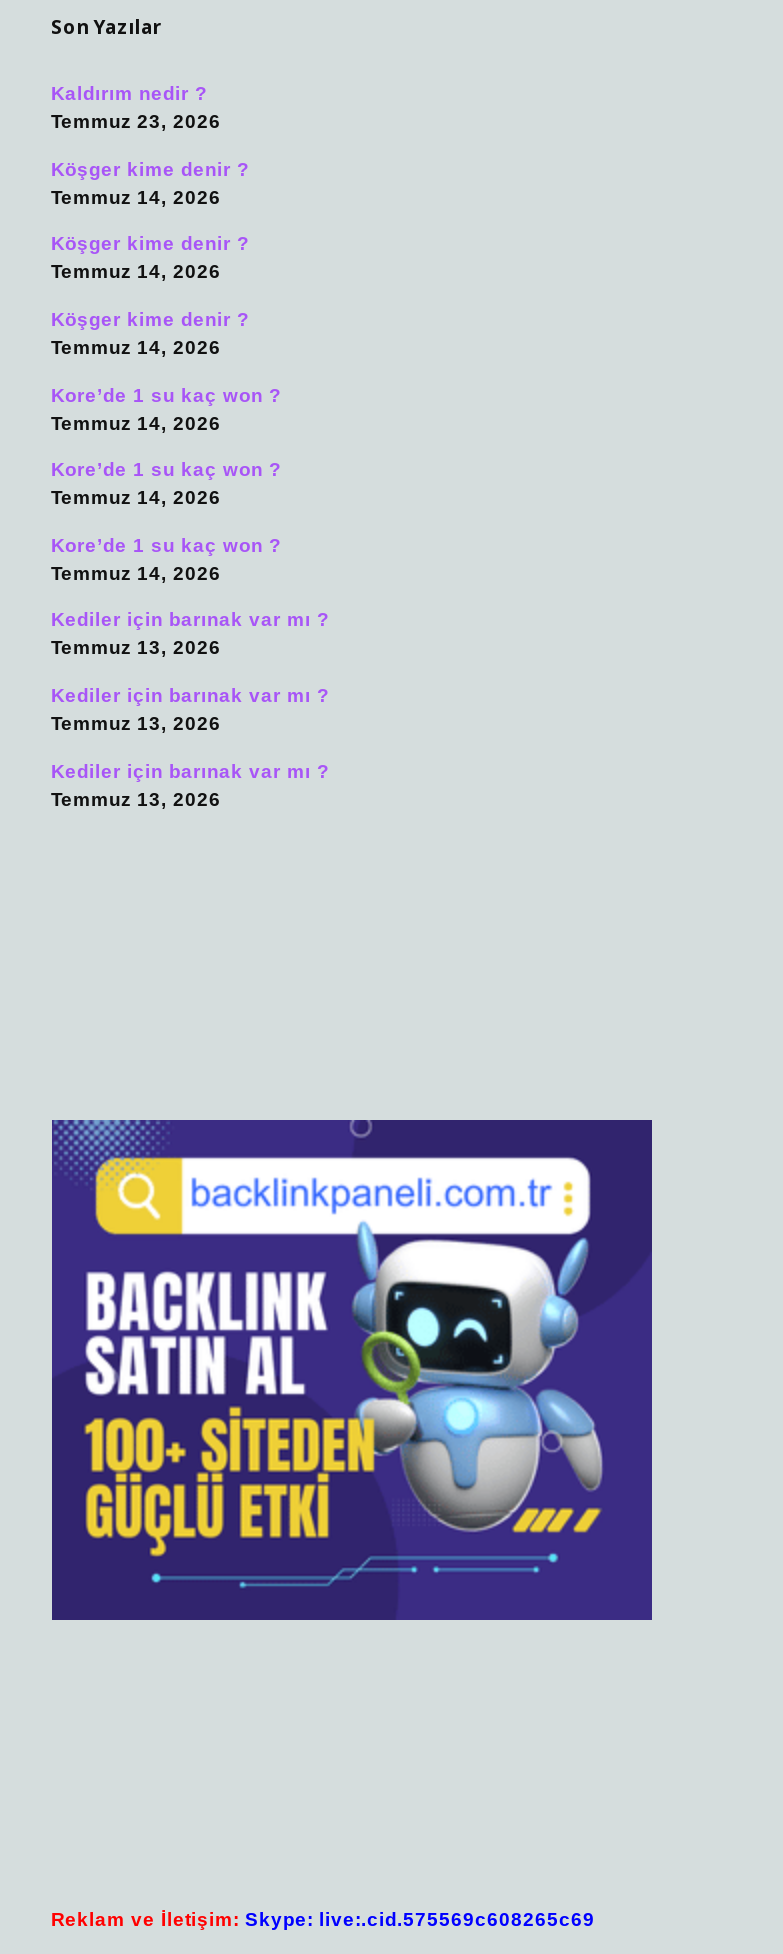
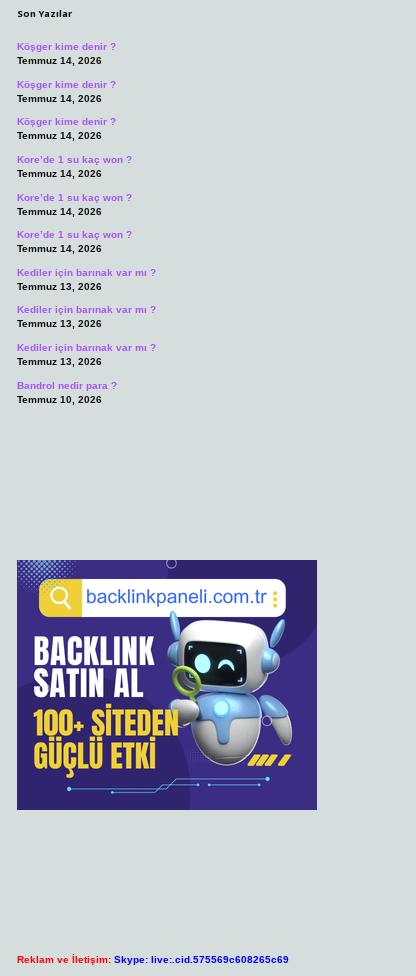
- Kaldırım nedir ?
- Temmuz 23, 2026

moved up: Köşger kime denir ? | Temmuz 14, 2026 | Köşger kime denir ? | ... | Kediler için barınak var mı ? | Temmuz 13, 2026

+ Bandrol nedir para ?
+ Temmuz 10, 2026
